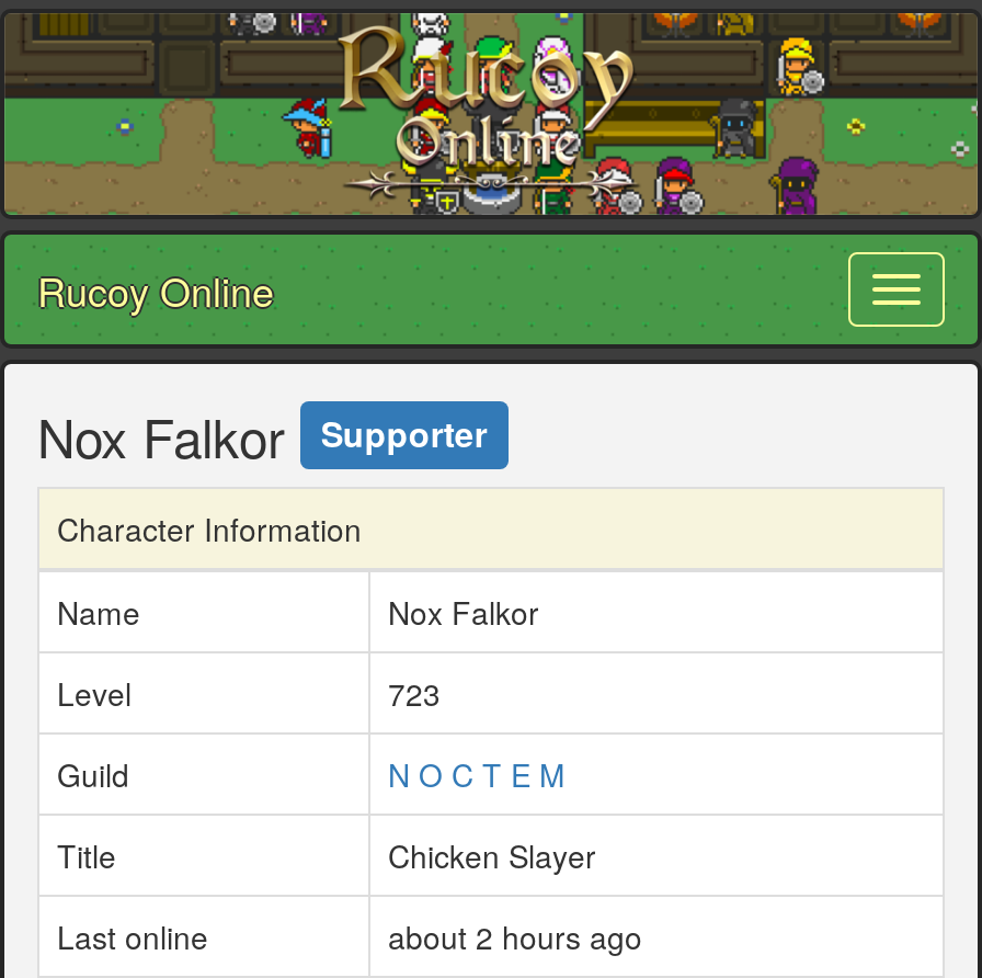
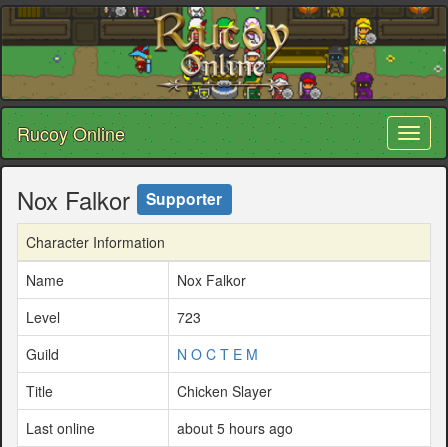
- about 2 hours ago
+ about 5 hours ago
